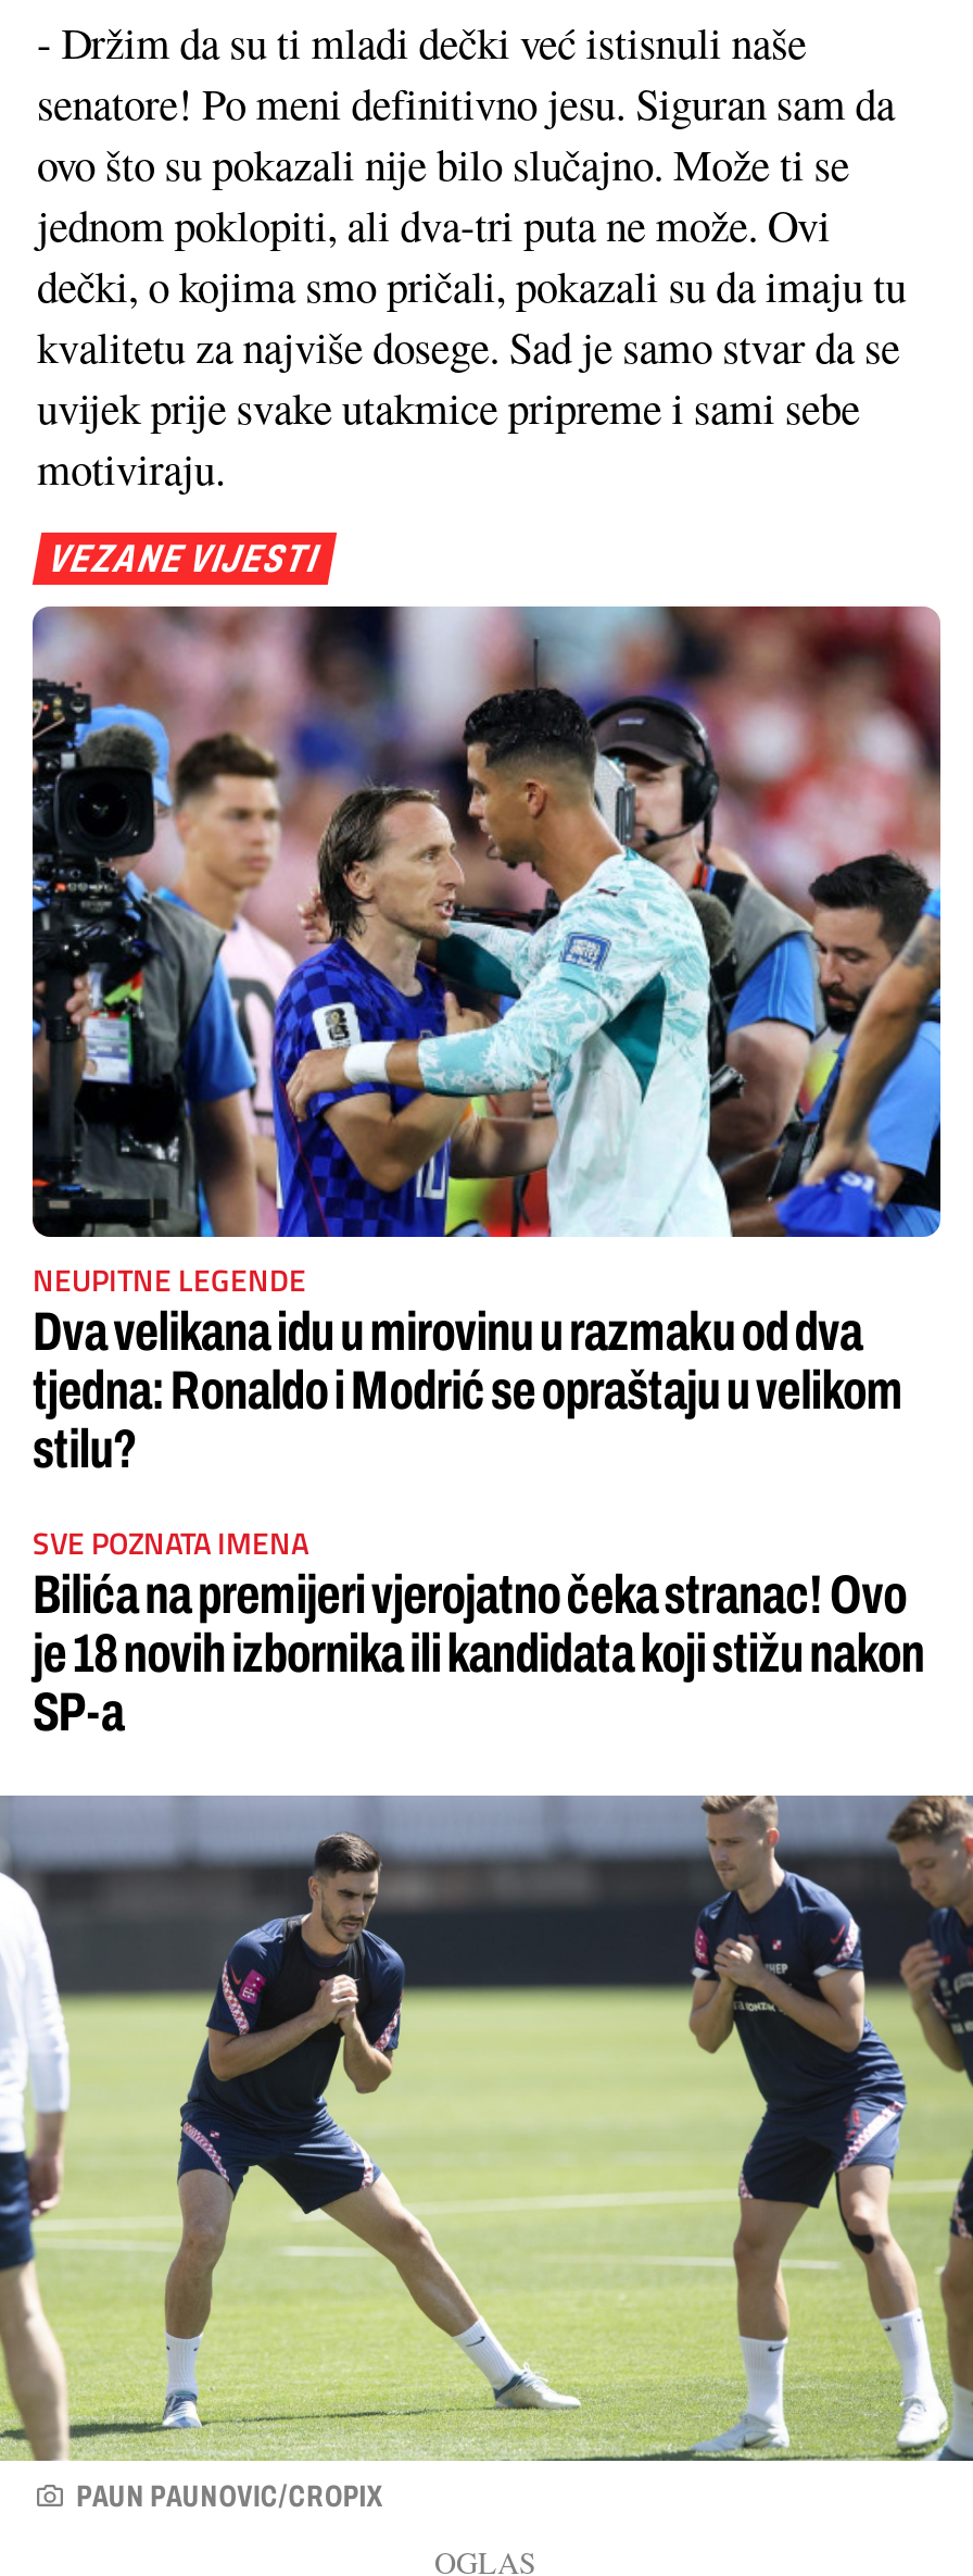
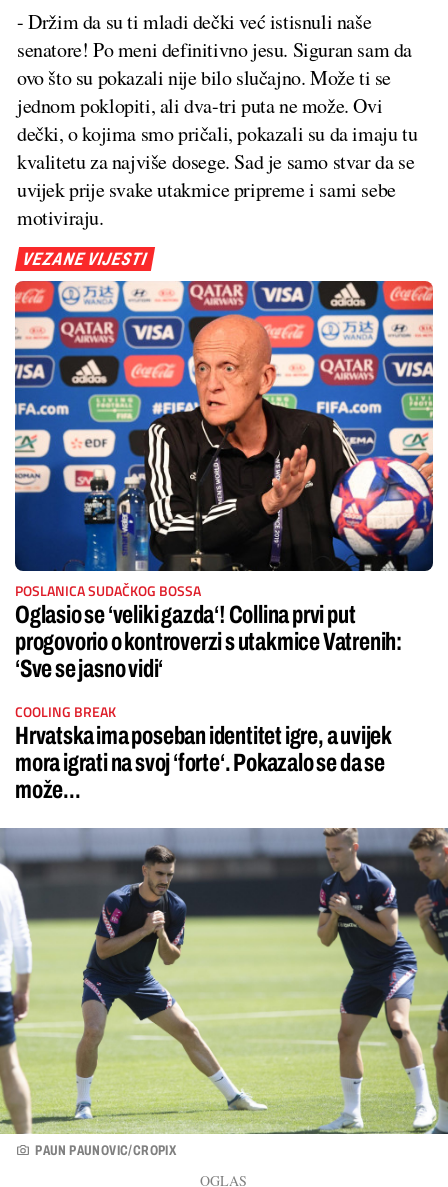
- [image]
- NEUPITNE LEGENDE
- Dva velikana idu u mirovinu u razmaku od dva
- tjedna: Ronaldo i Modrić se opraštaju u velikom
- stilu?
+ [image]
+ POSLANICA SUDAČKOG BOSSA
+ Oglasio se ‘veliki gazda‘! Collina prvi put
+ progovorio o kontroverzi s utakmice Vatrenih:
+ ‘Sve se jasno vidi‘

- SVE POZNATA IMENA
- Bilića na premijeri vjerojatno čeka stranac! Ovo
- je 18 novih izbornika ili kandidata koji stižu nakon
- SP-a
+ COOLING BREAK
+ Hrvatska ima poseban identitet igre, a uvijek
+ mora igrati na svoj ‘forte‘. Pokazalo se da se
+ može...
